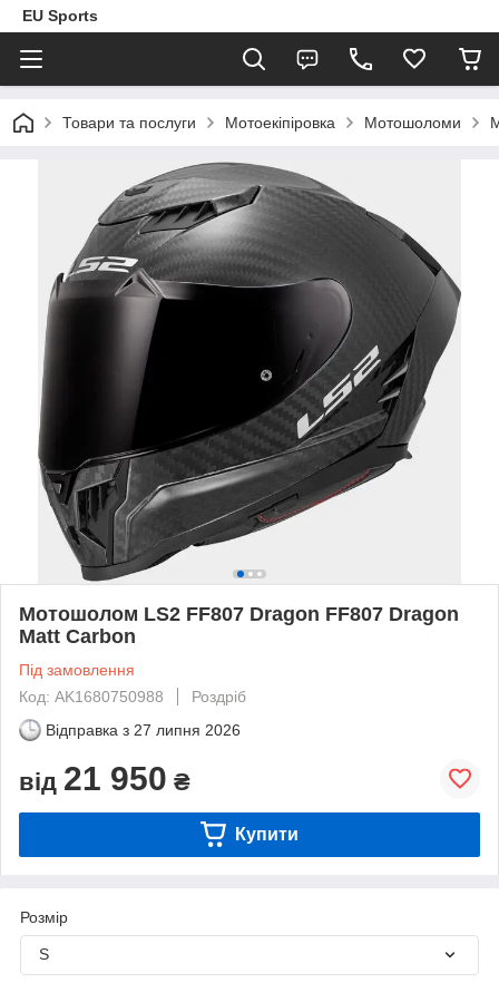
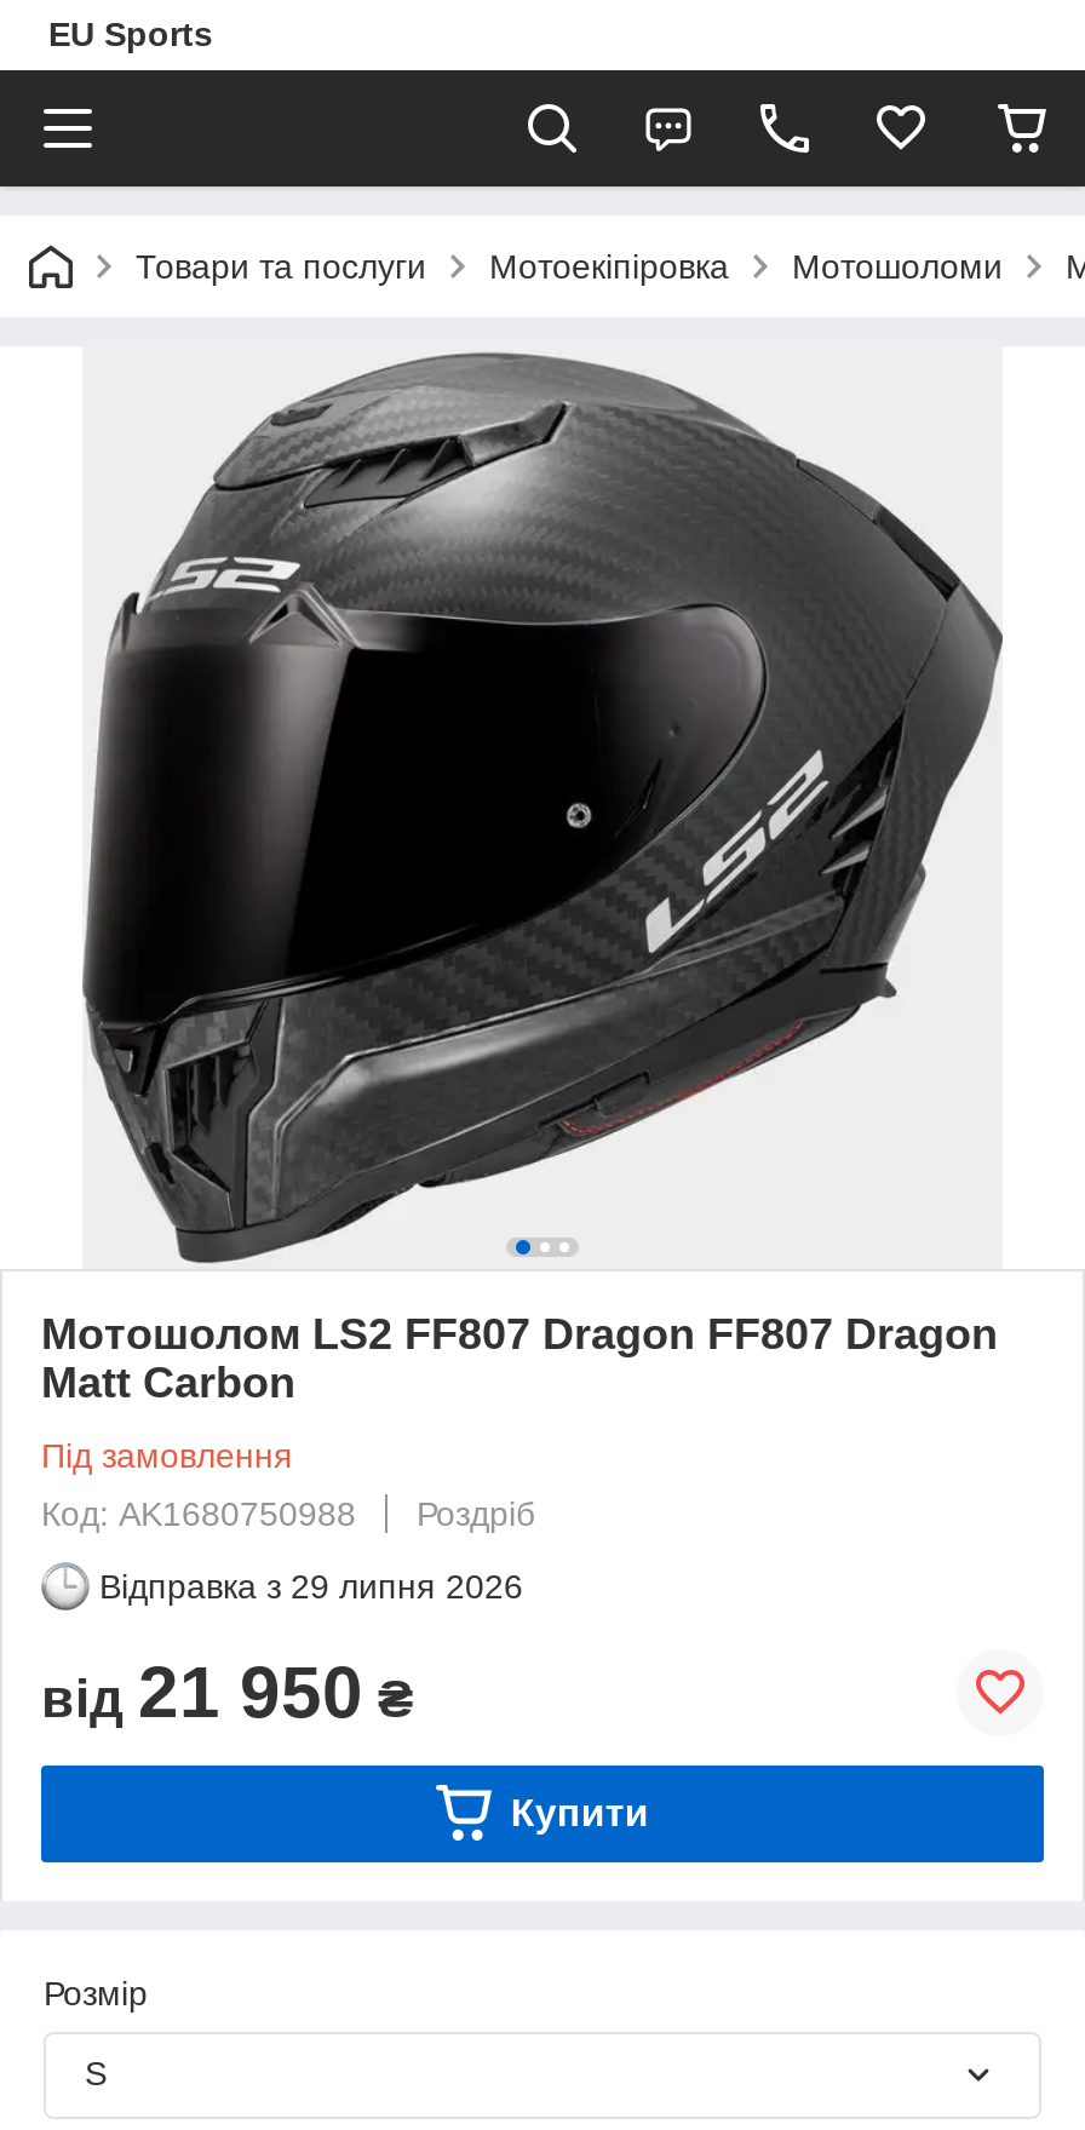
- Відправка з 27 липня 2026
+ Відправка з 29 липня 2026
